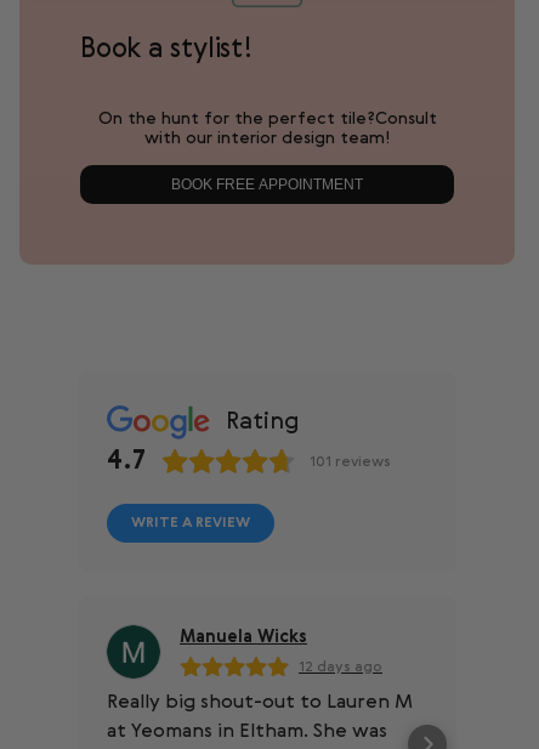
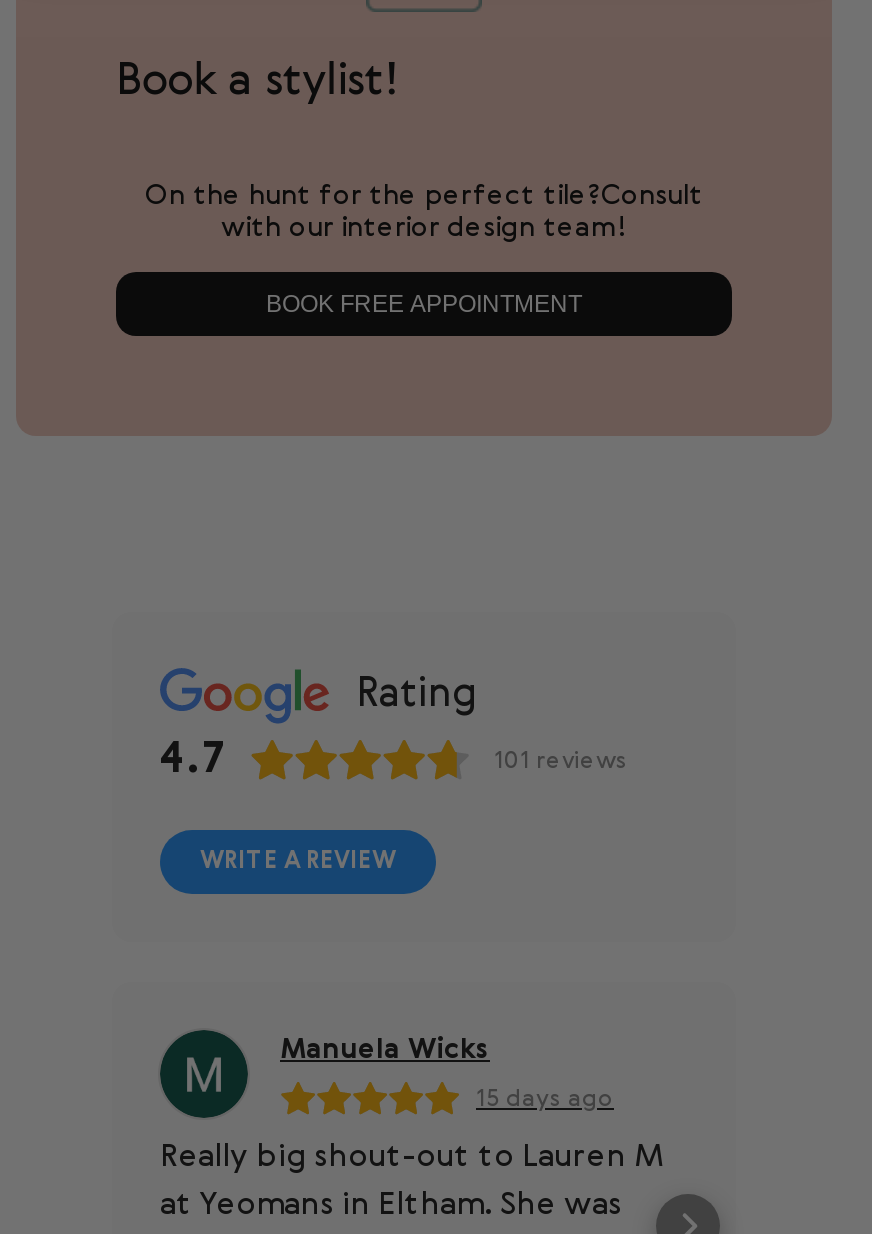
- 12 days ago
+ 15 days ago
